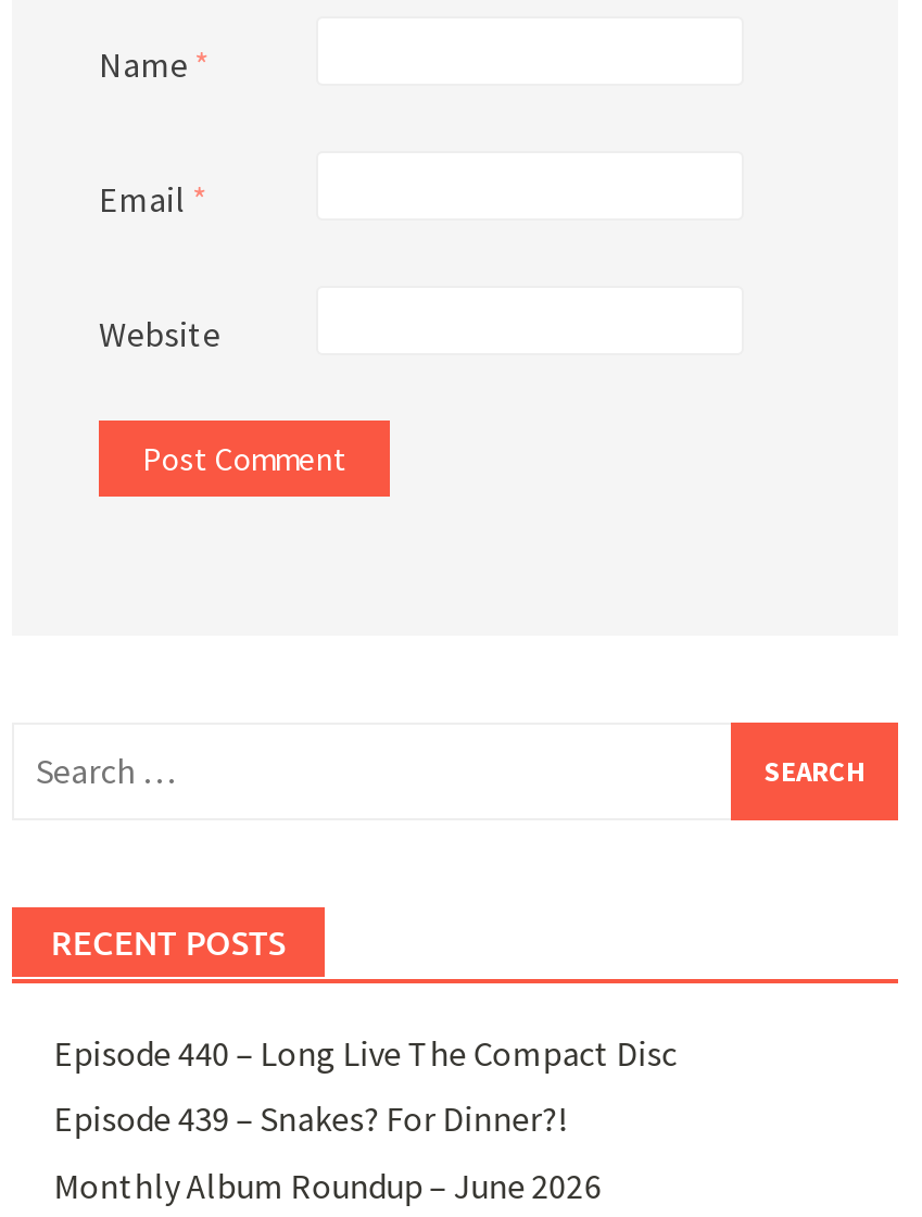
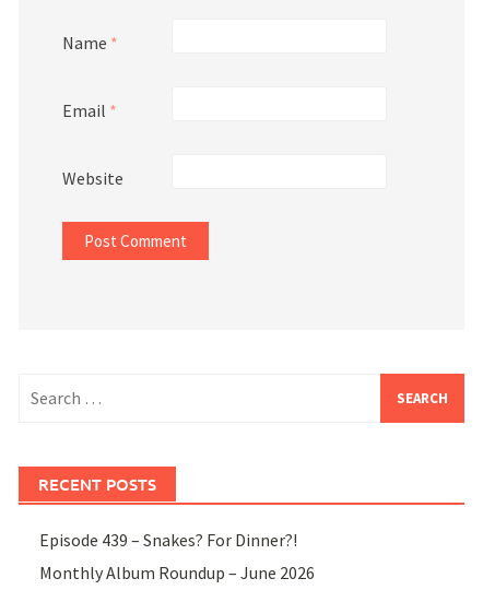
- Episode 440 – Long Live The Compact Disc
